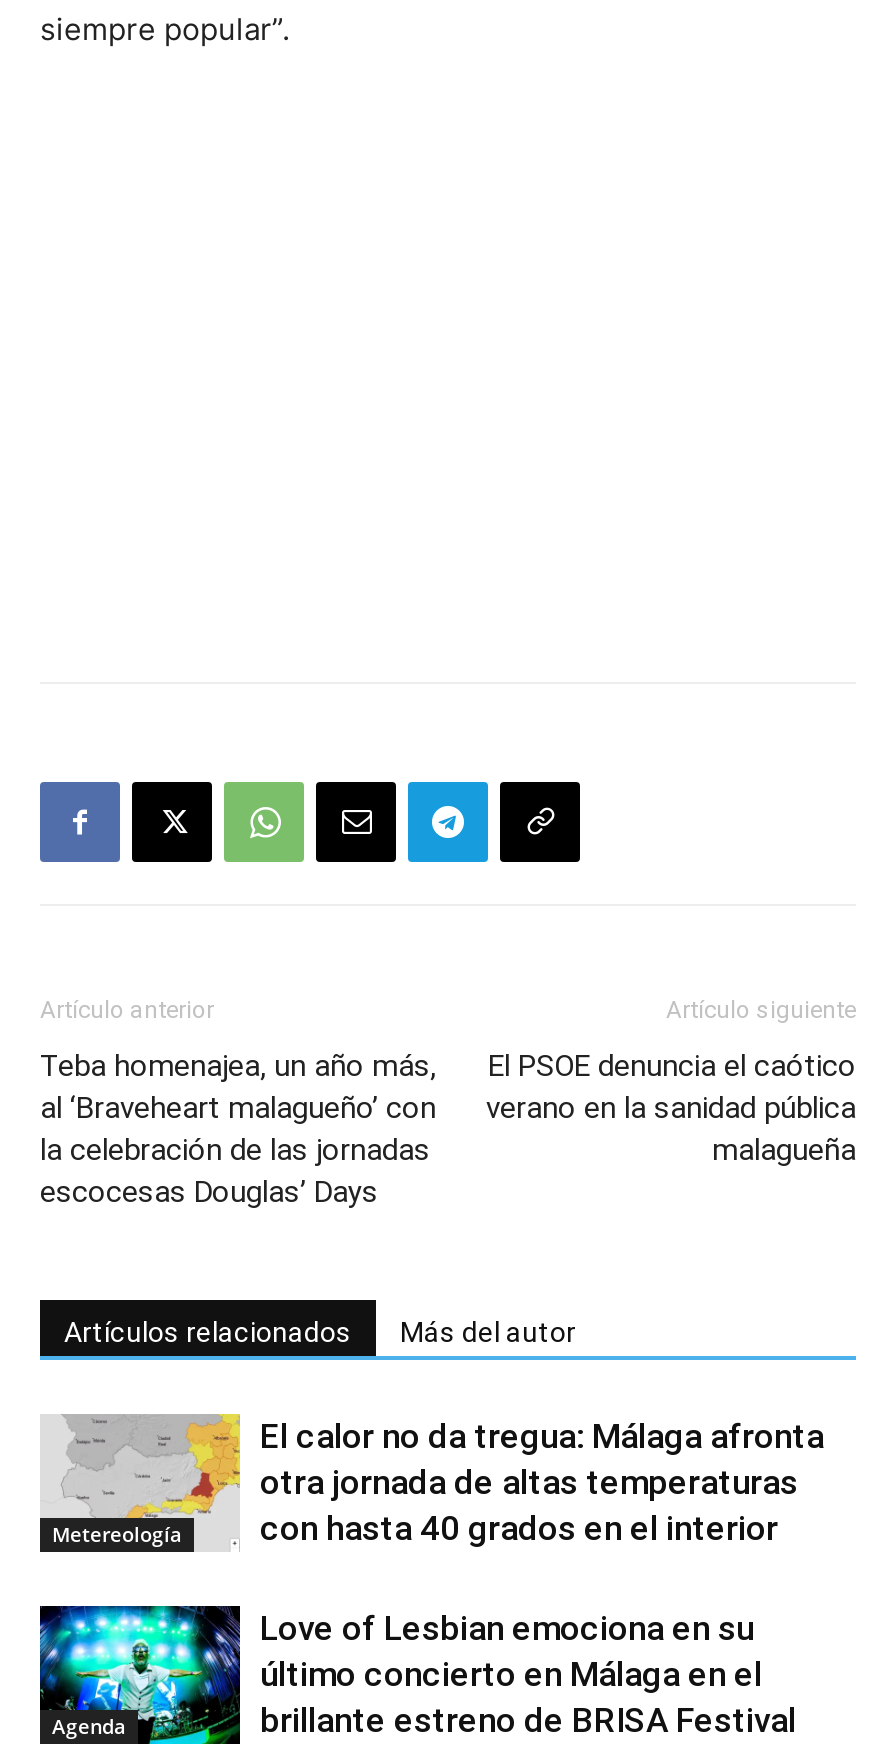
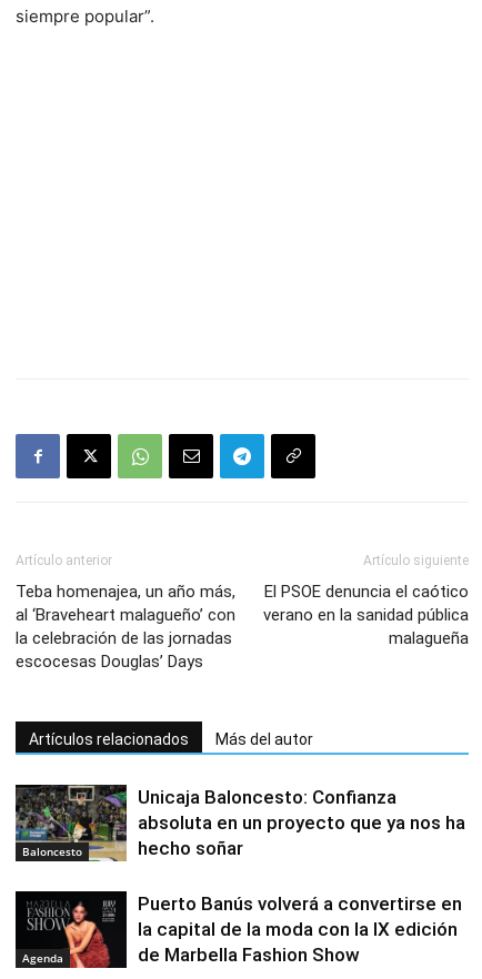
- [image]
- Metereología
+ [image]
+ Baloncesto

- El calor no da tregua: Málaga afronta
- otra jornada de altas temperaturas
- con hasta 40 grados en el interior
+ Unicaja Baloncesto: Confianza
+ absoluta en un proyecto que ya nos ha
+ hecho soñar

- [image]
- Love of Lesbian emociona en su
- último concierto en Málaga en el
- brillante estreno de BRISA Festival
+ [image]
+ Puerto Banús volverá a convertirse en
+ la capital de la moda con la IX edición
+ de Marbella Fashion Show
